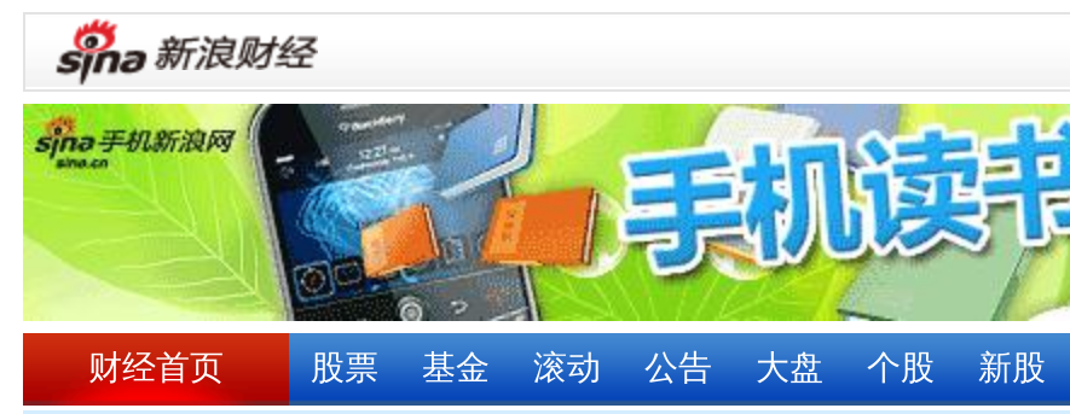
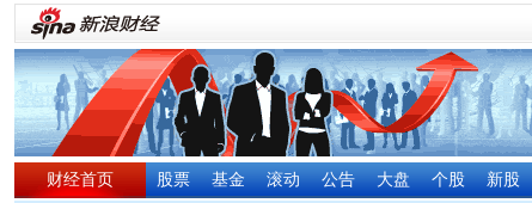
- [image]
+ [image]
